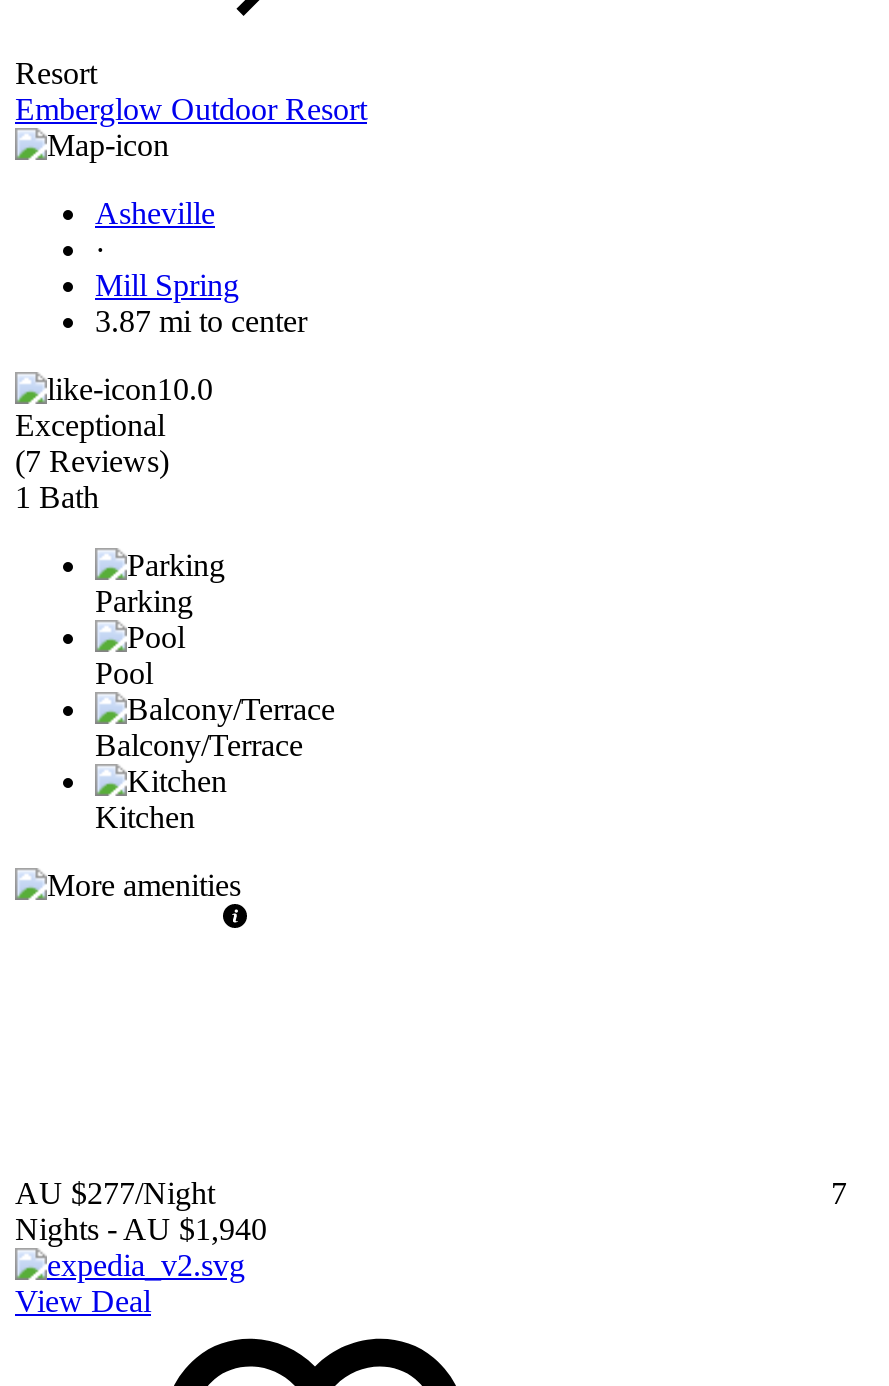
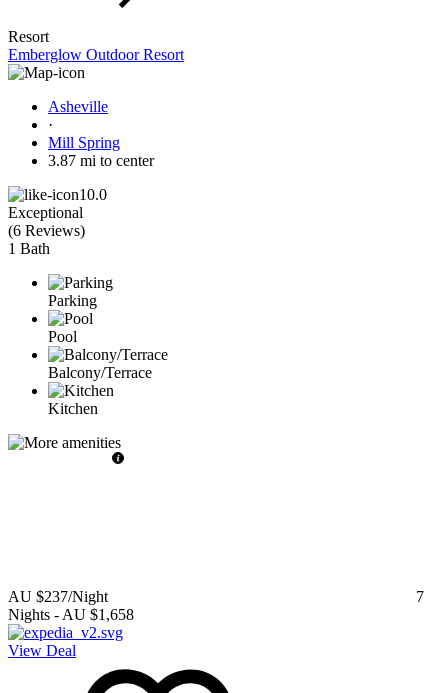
- (7 Reviews)
+ (6 Reviews)

- AU $277/Night
+ AU $237/Night

- Nights - AU $1,940
+ Nights - AU $1,658
